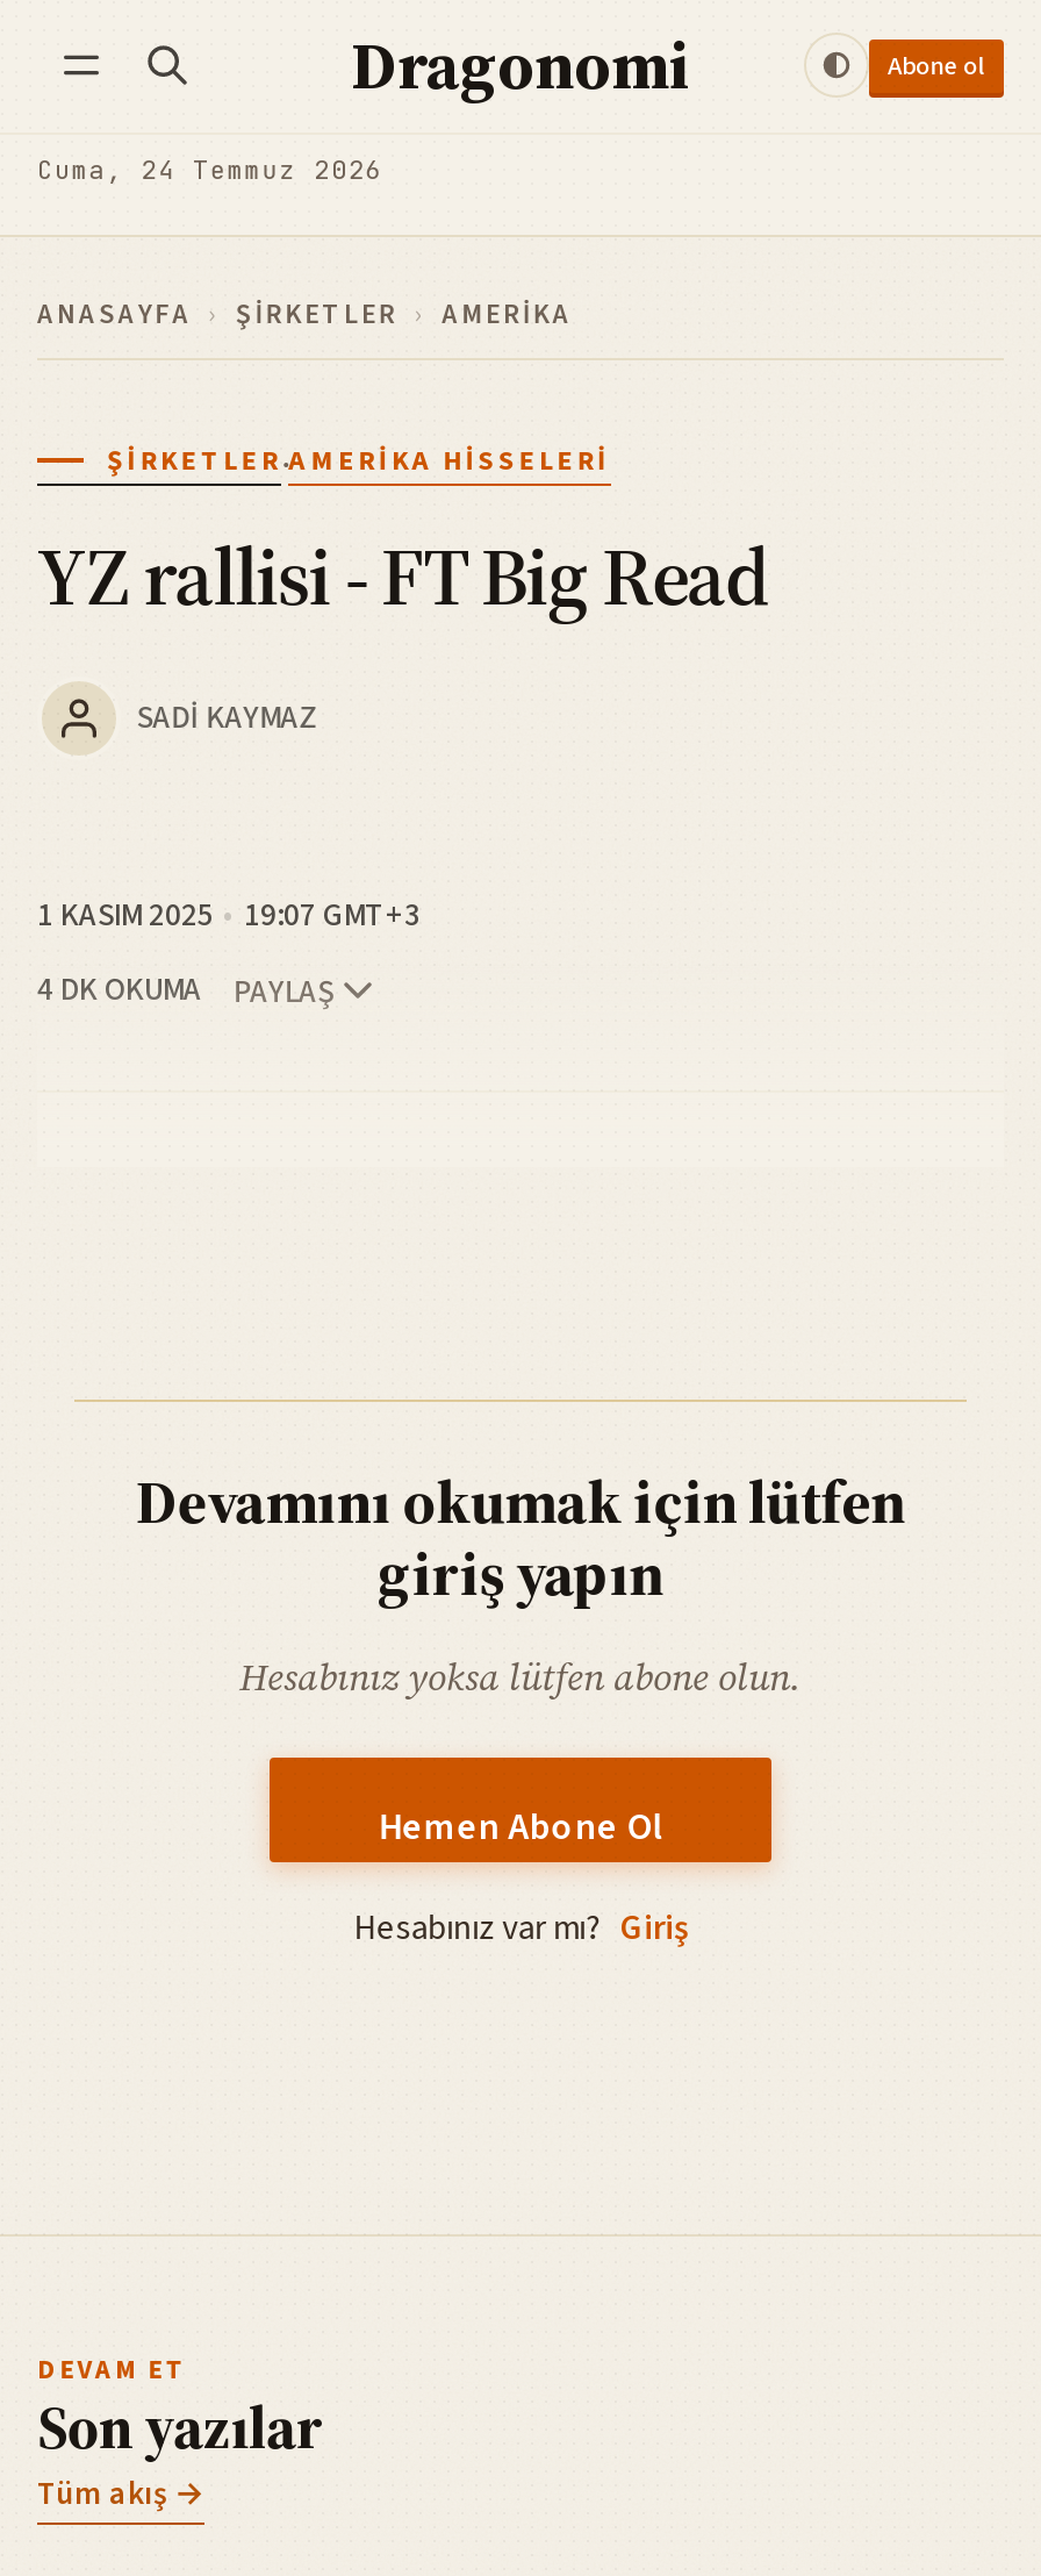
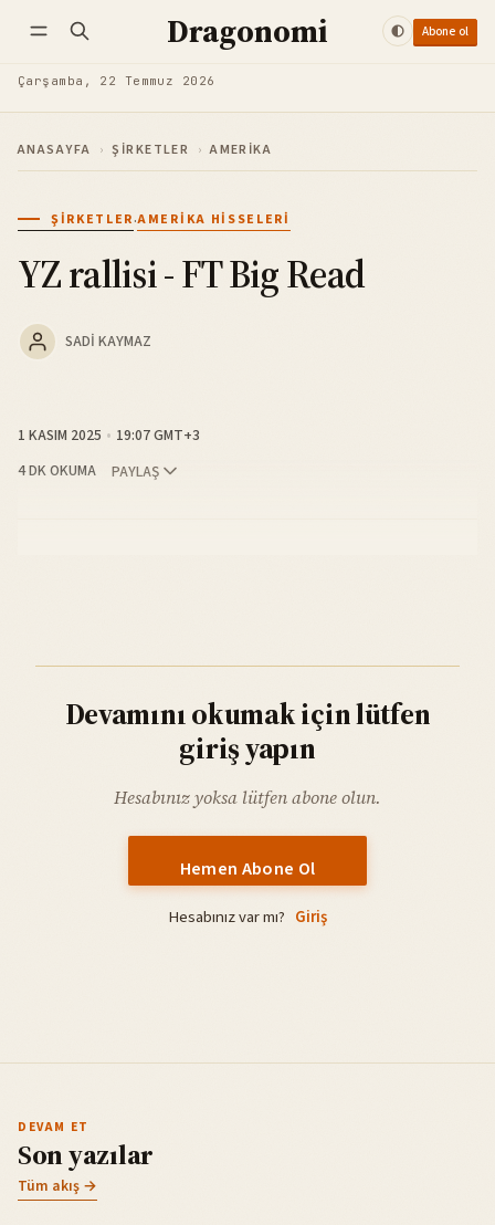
- Cuma, 24 Temmuz 2026
+ Çarşamba, 22 Temmuz 2026
